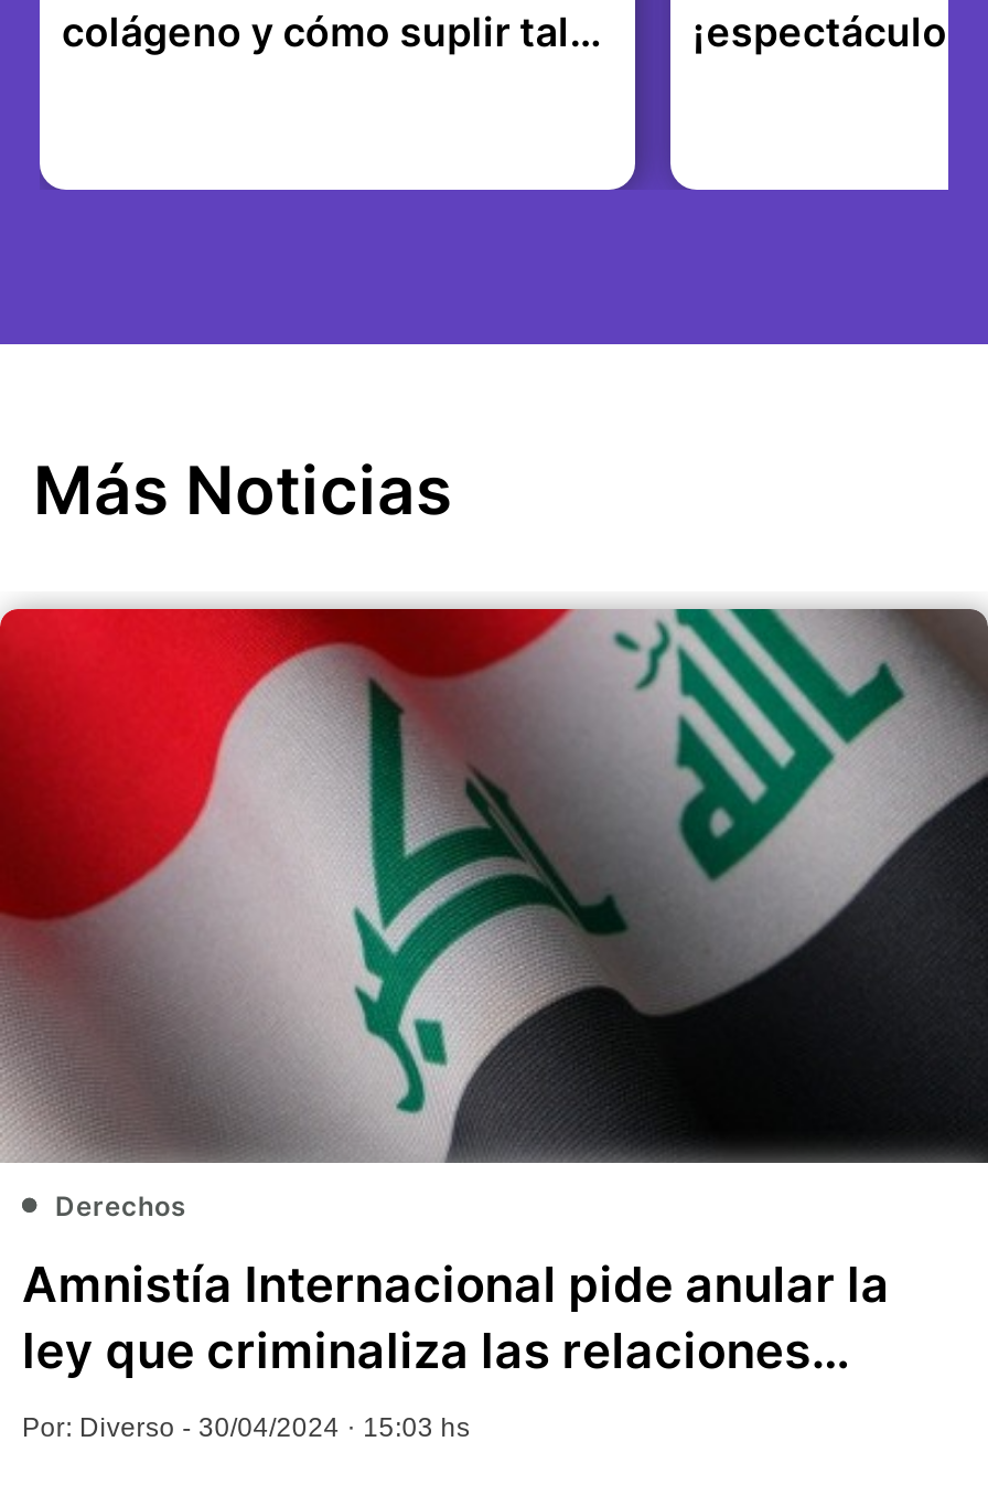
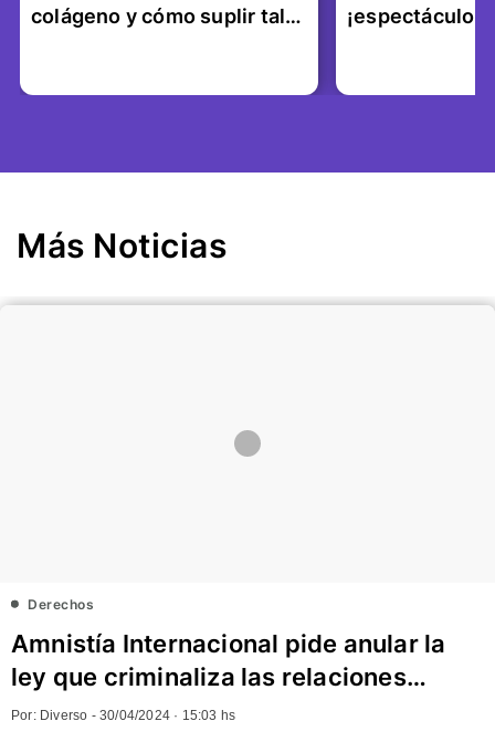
- [image]
